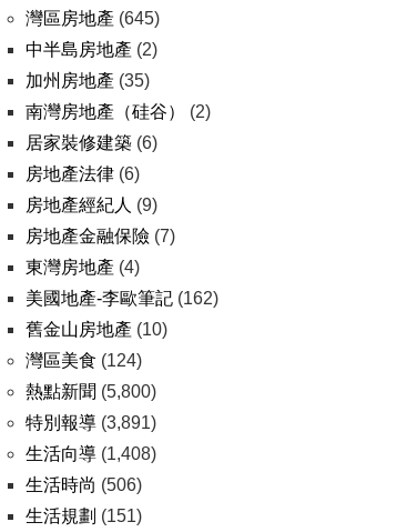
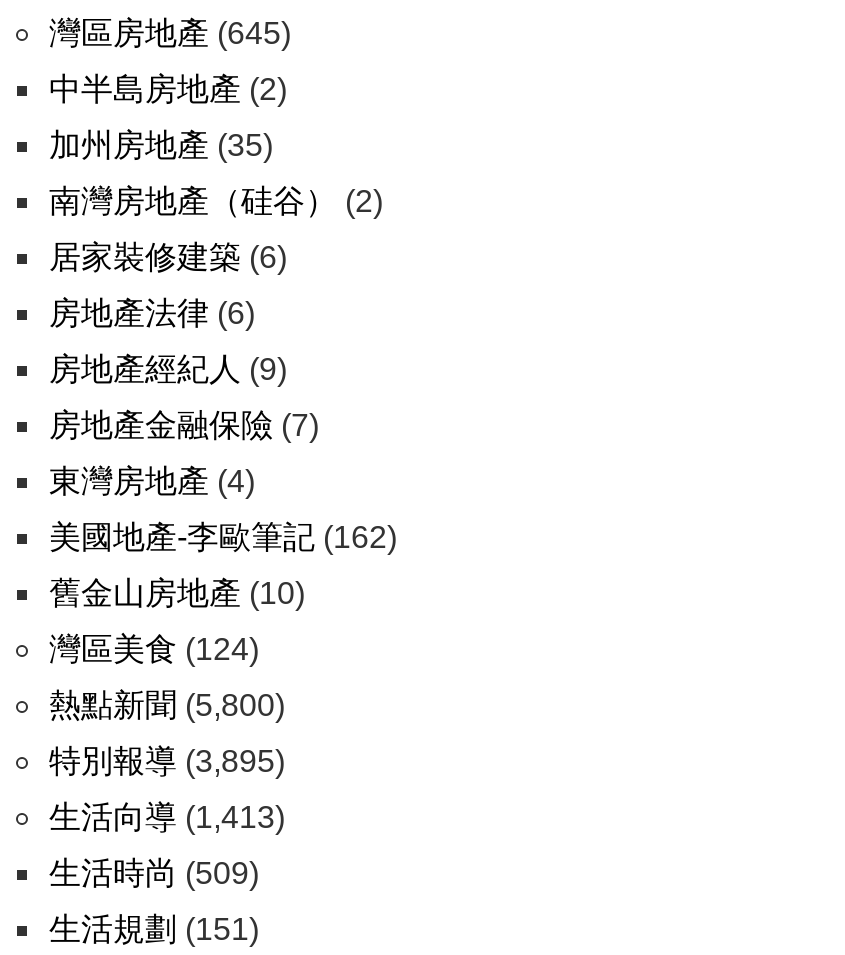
- 特別報導(3,891)
+ 特別報導(3,895)

- 生活向導(1,408)
+ 生活向導(1,413)

- 生活時尚(506)
+ 生活時尚(509)
